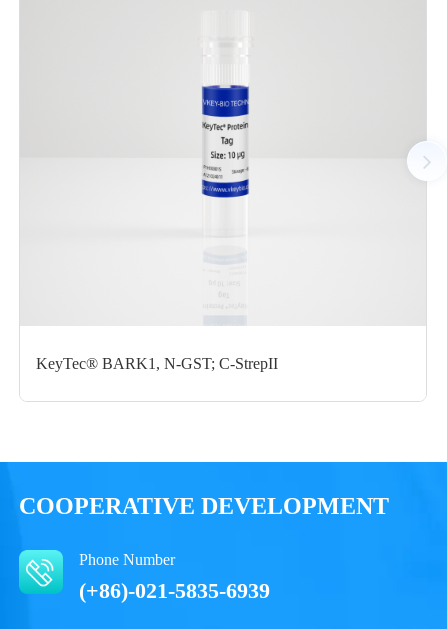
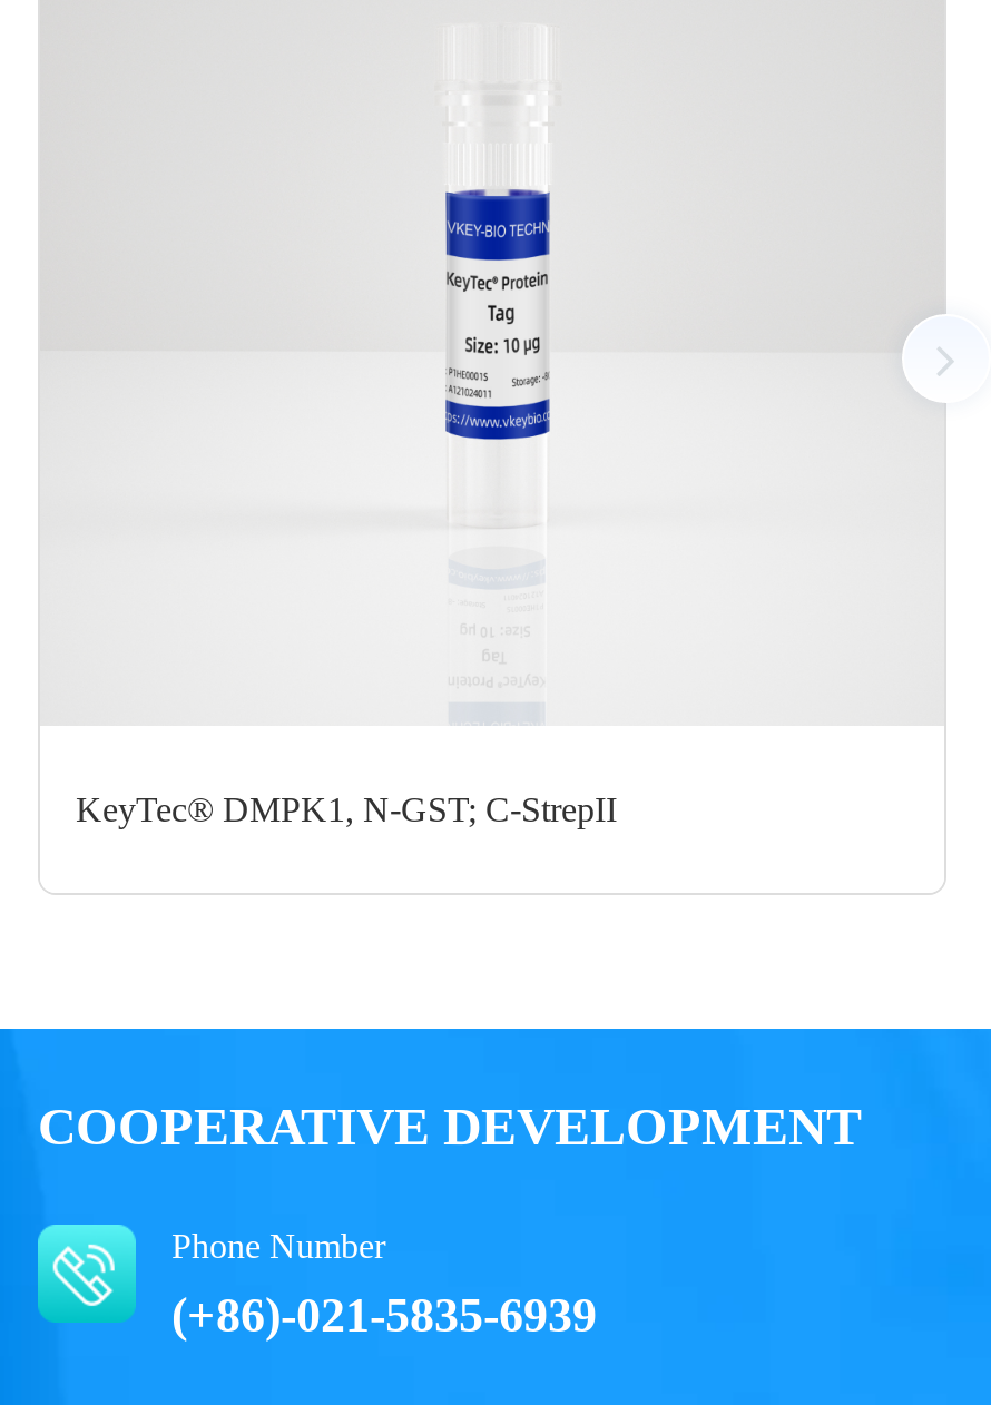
- KeyTec® BARK1, N-GST; C-StrepII
+ KeyTec® DMPK1, N-GST; C-StrepII
